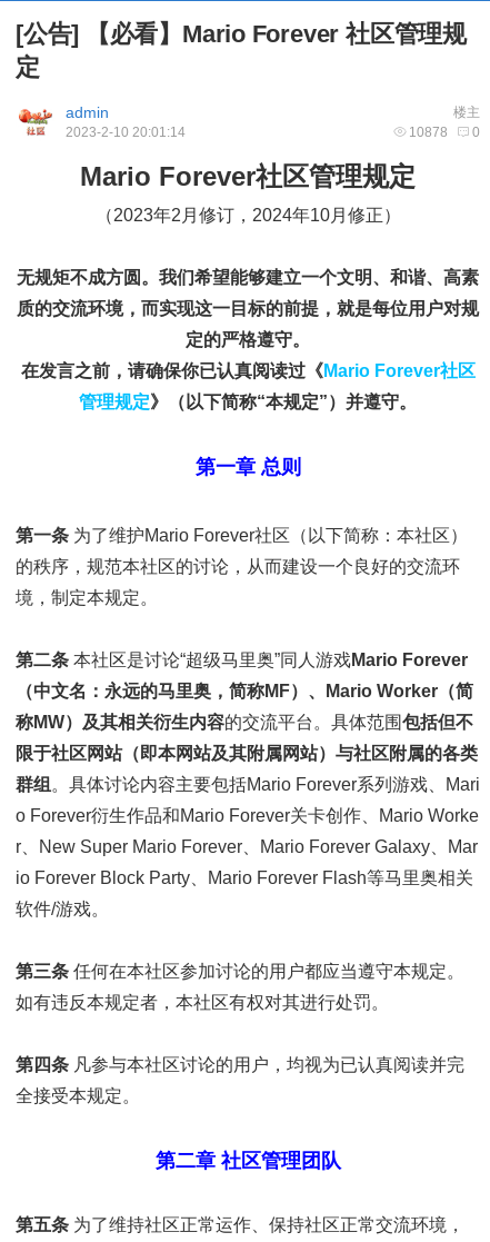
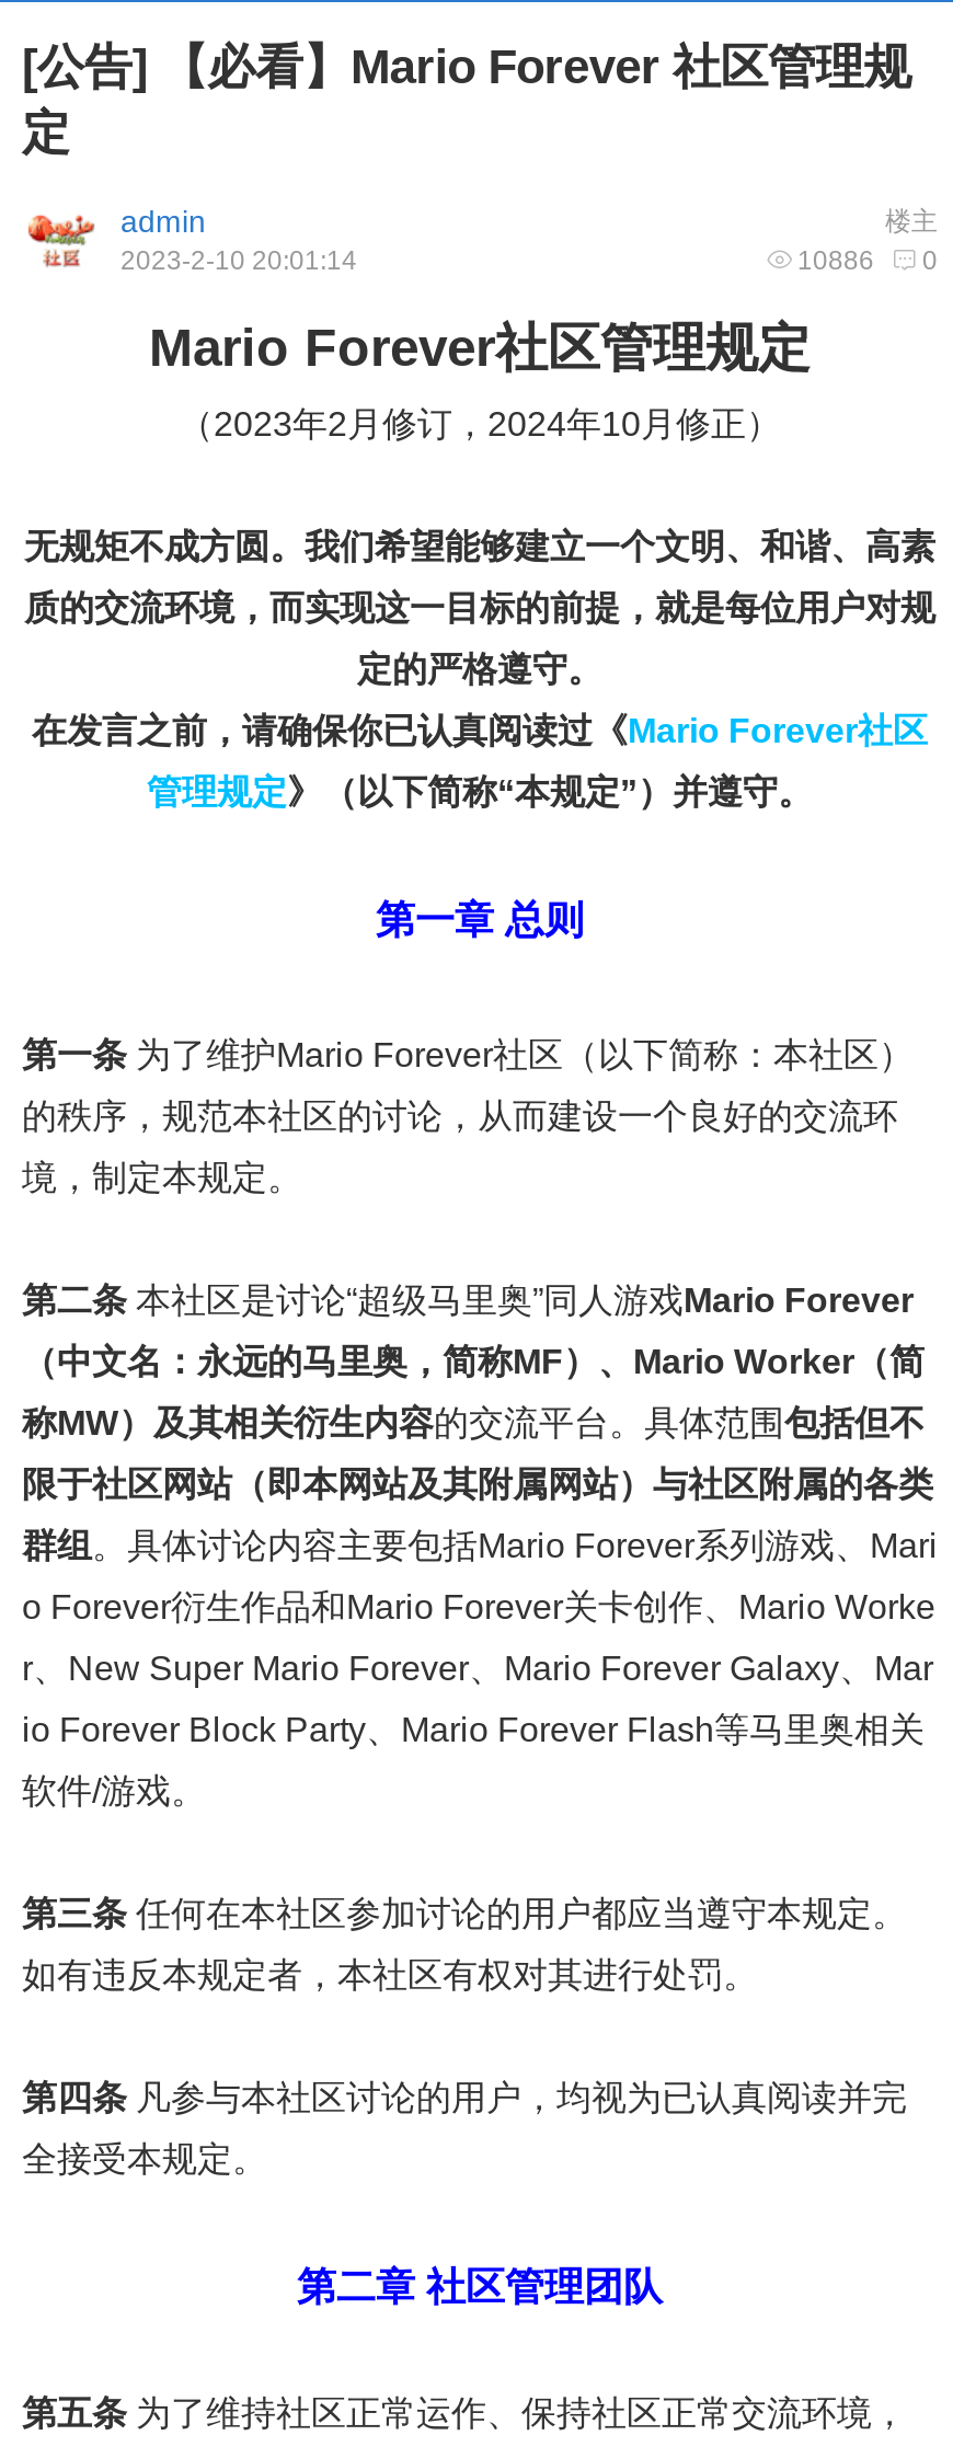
- 10878 0
+ 10886 0
